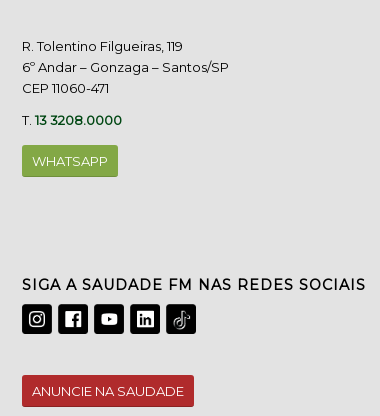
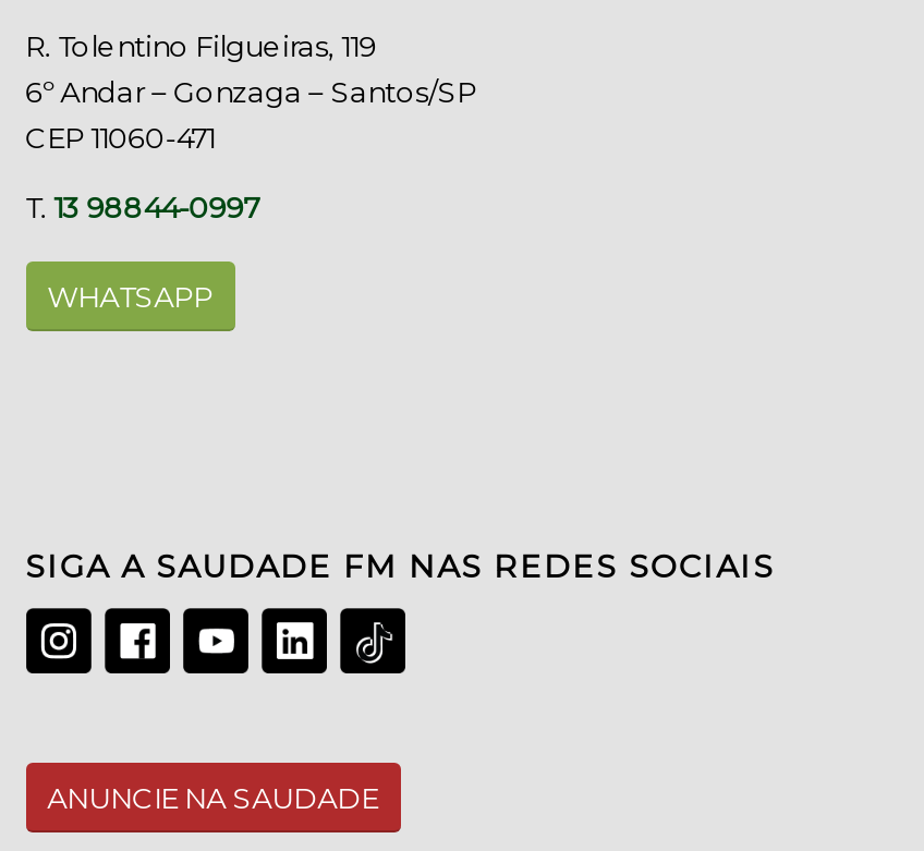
- T. 13 3208.0000
+ T. 13 98844-0997
